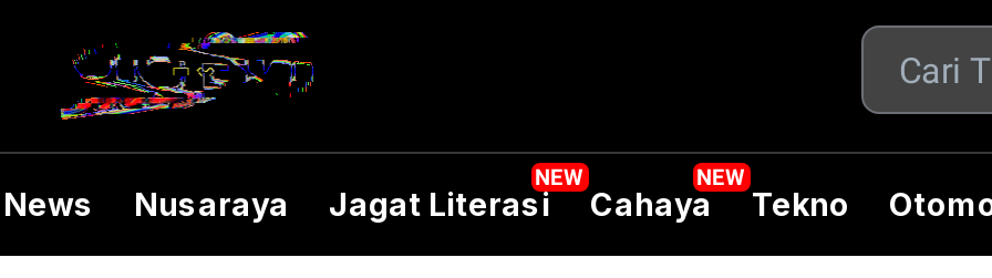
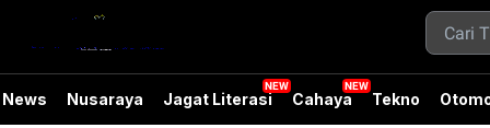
- [image]
